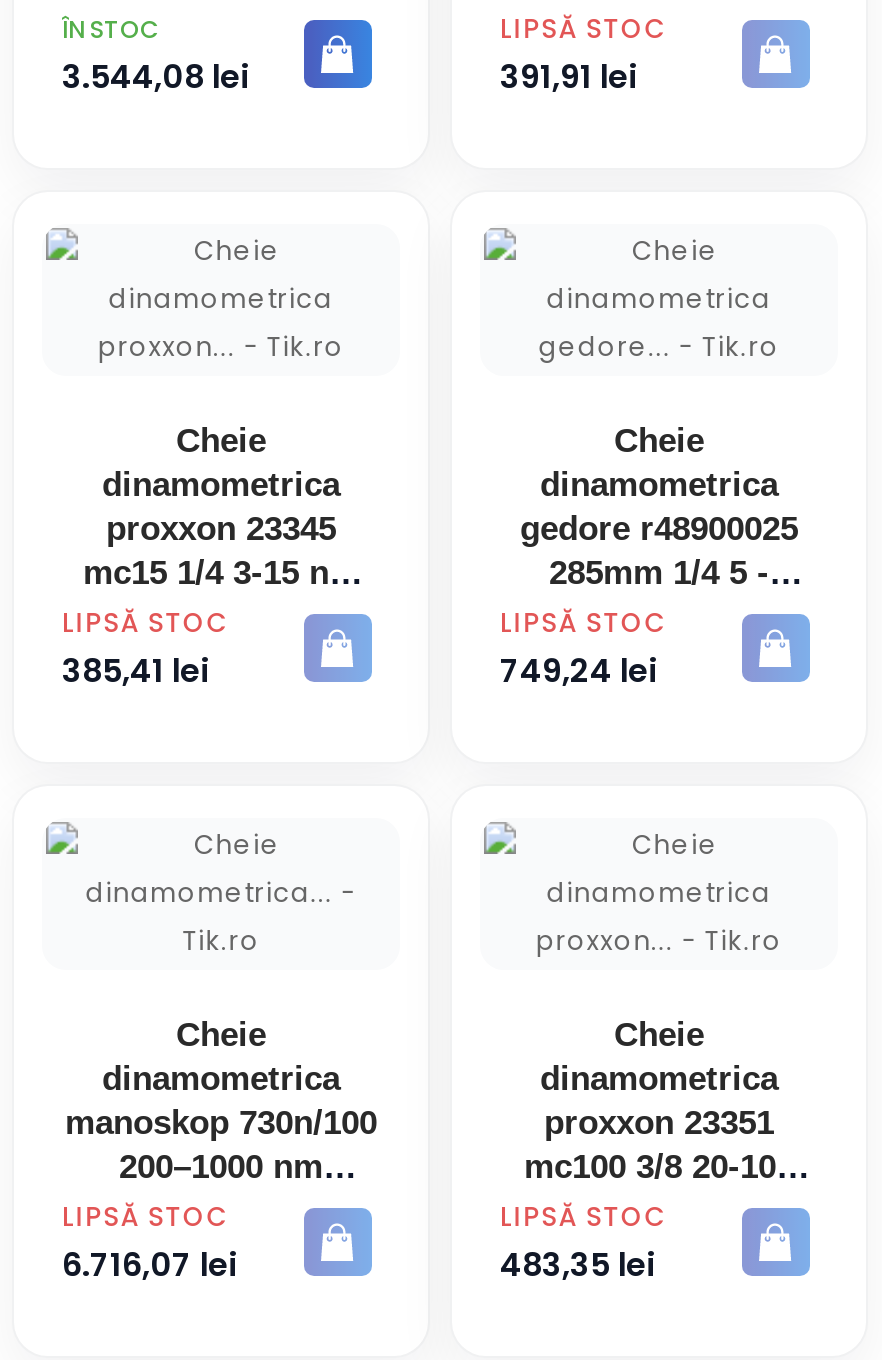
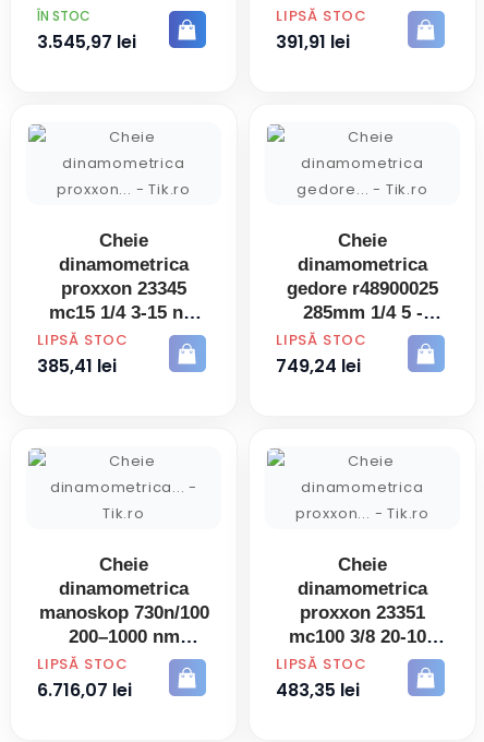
- 3.544,08 lei
+ 3.545,97 lei
